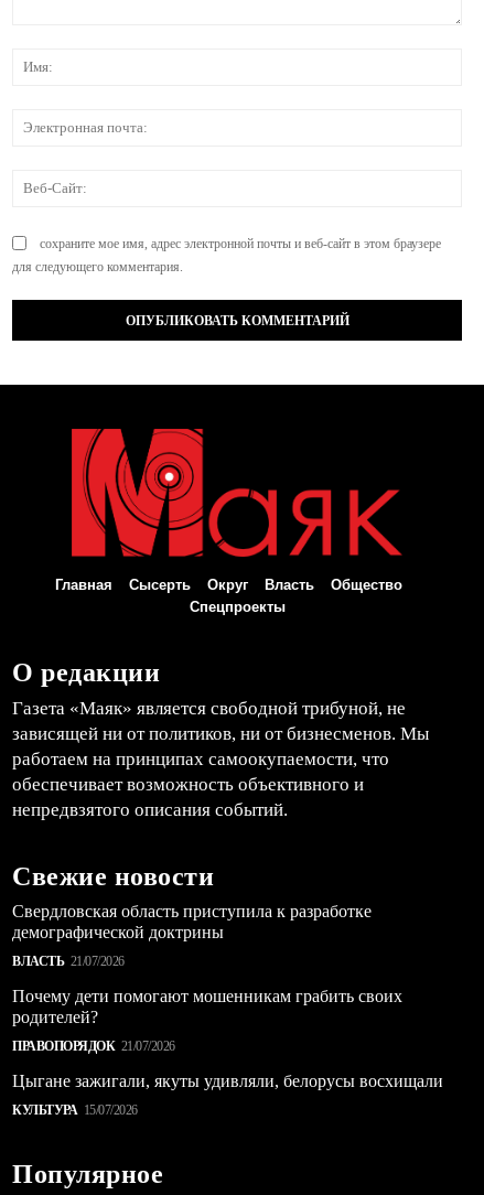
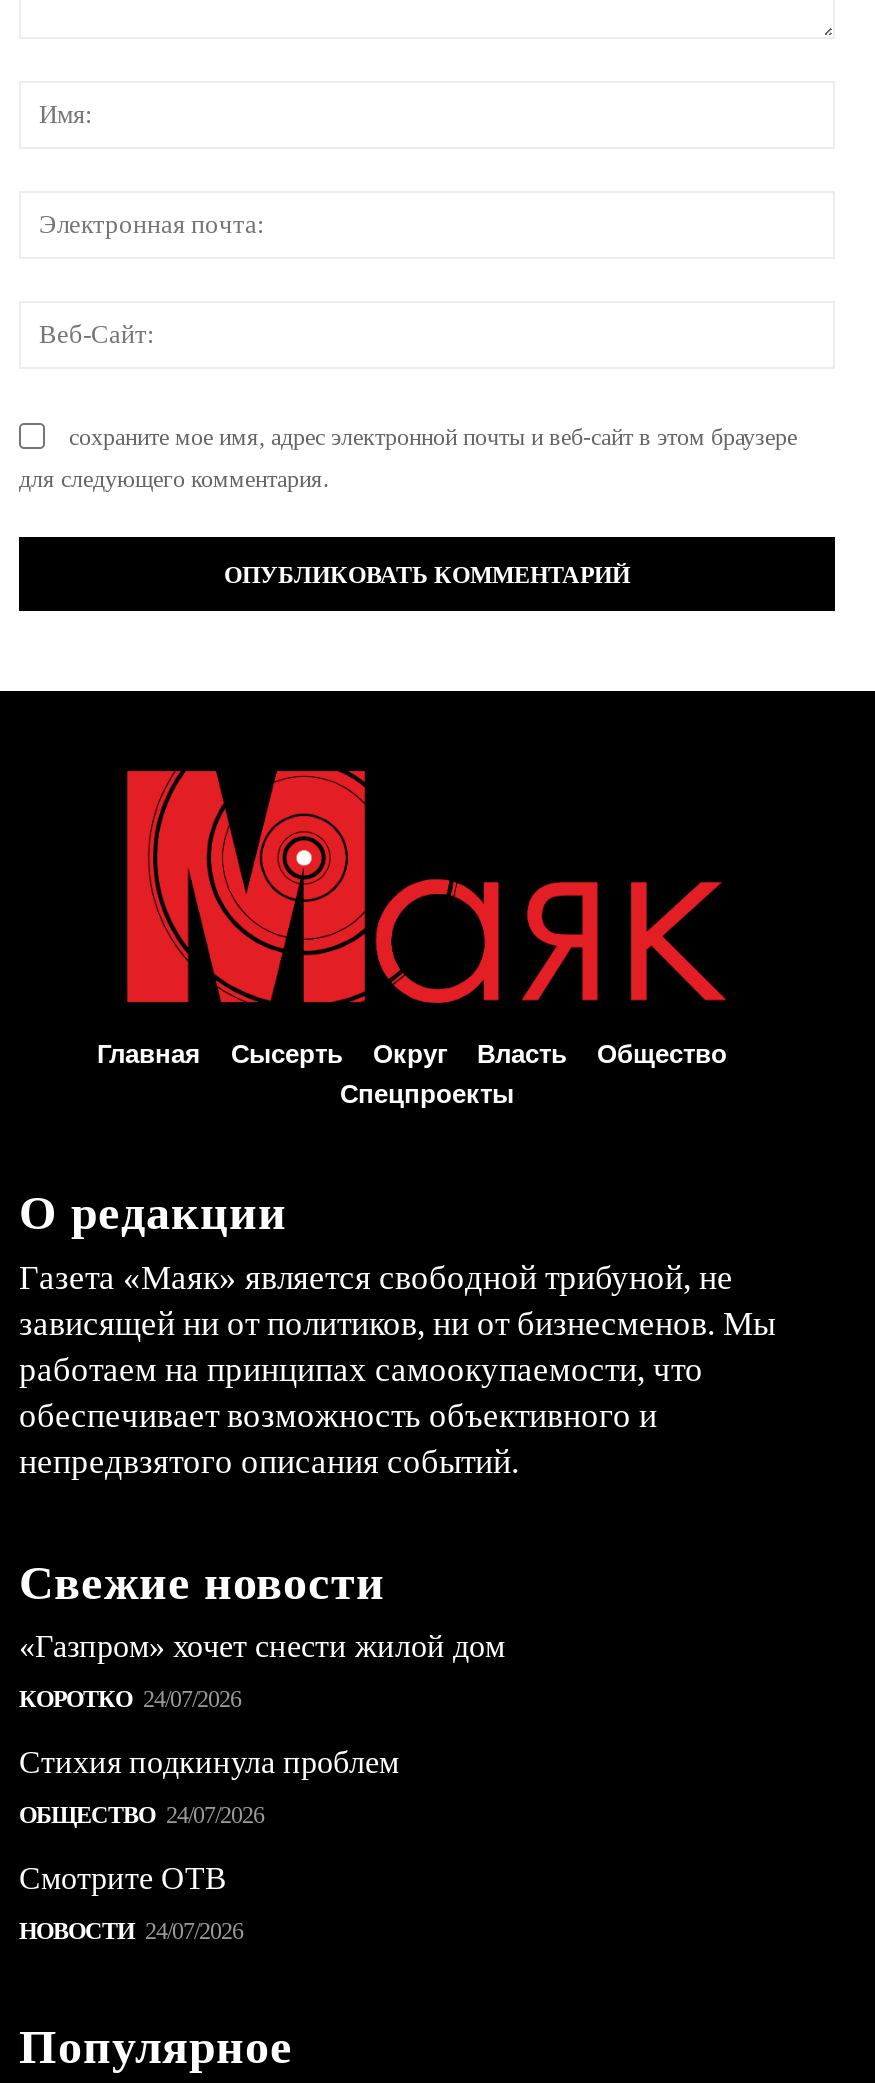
- Свердловская область приступила к разработке
- демографической доктрины
+ «Газпром» хочет снести жилой дом

- ВЛАСТЬ 21/07/2026
+ КОРОТКО 24/07/2026

- Почему дети помогают мошенникам грабить своих
- родителей?
+ Стихия подкинула проблем

- ПРАВОПОРЯДОК 21/07/2026
+ ОБЩЕСТВО 24/07/2026

- Цыгане зажигали, якуты удивляли, белорусы восхищали
+ Смотрите ОТВ

- КУЛЬТУРА 15/07/2026
+ НОВОСТИ 24/07/2026
